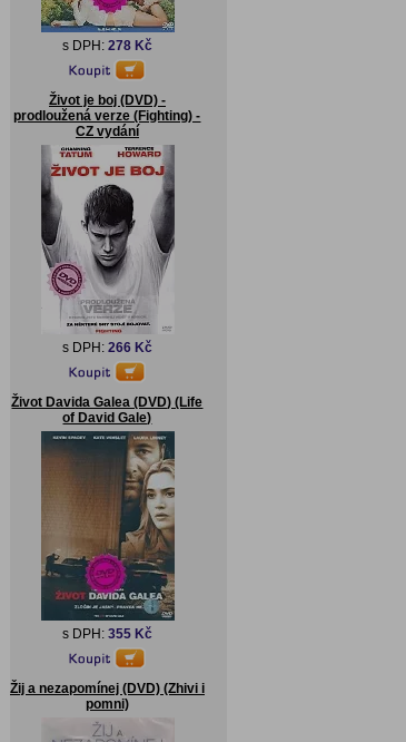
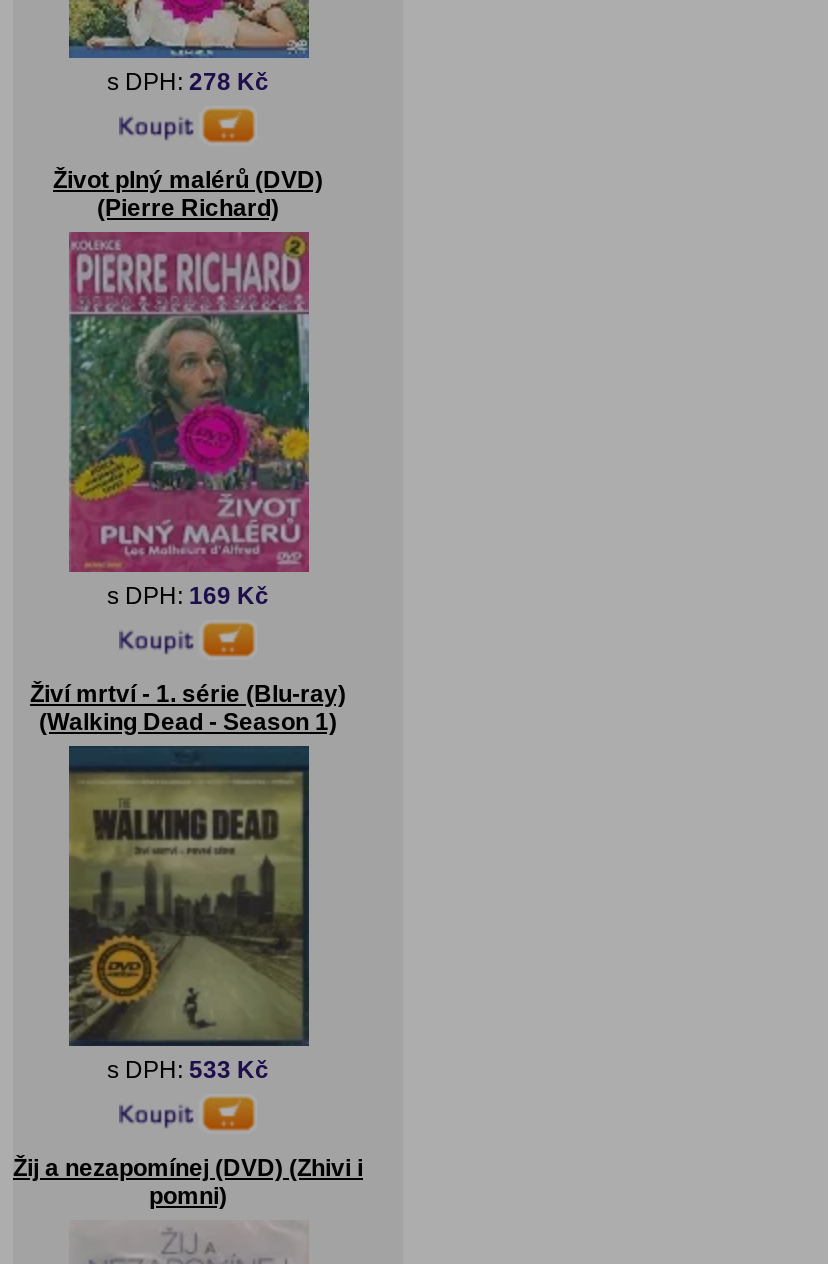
- Život je boj (DVD) -
- prodloužená verze (Fighting) -
- CZ vydání
+ Život plný malérů (DVD)
+ (Pierre Richard)

- [image]
- s DPH: 266 Kč
+ [image]
+ s DPH: 169 Kč

- Život Davida Galea (DVD) (Life
- of David Gale)
+ Živí mrtví - 1. série (Blu-ray)
+ (Walking Dead - Season 1)

- [image]
- s DPH: 355 Kč
+ [image]
+ s DPH: 533 Kč
